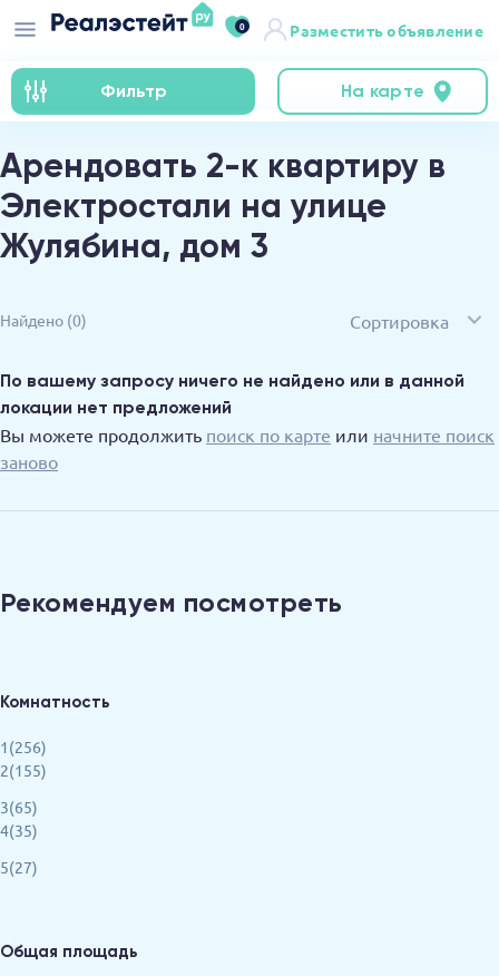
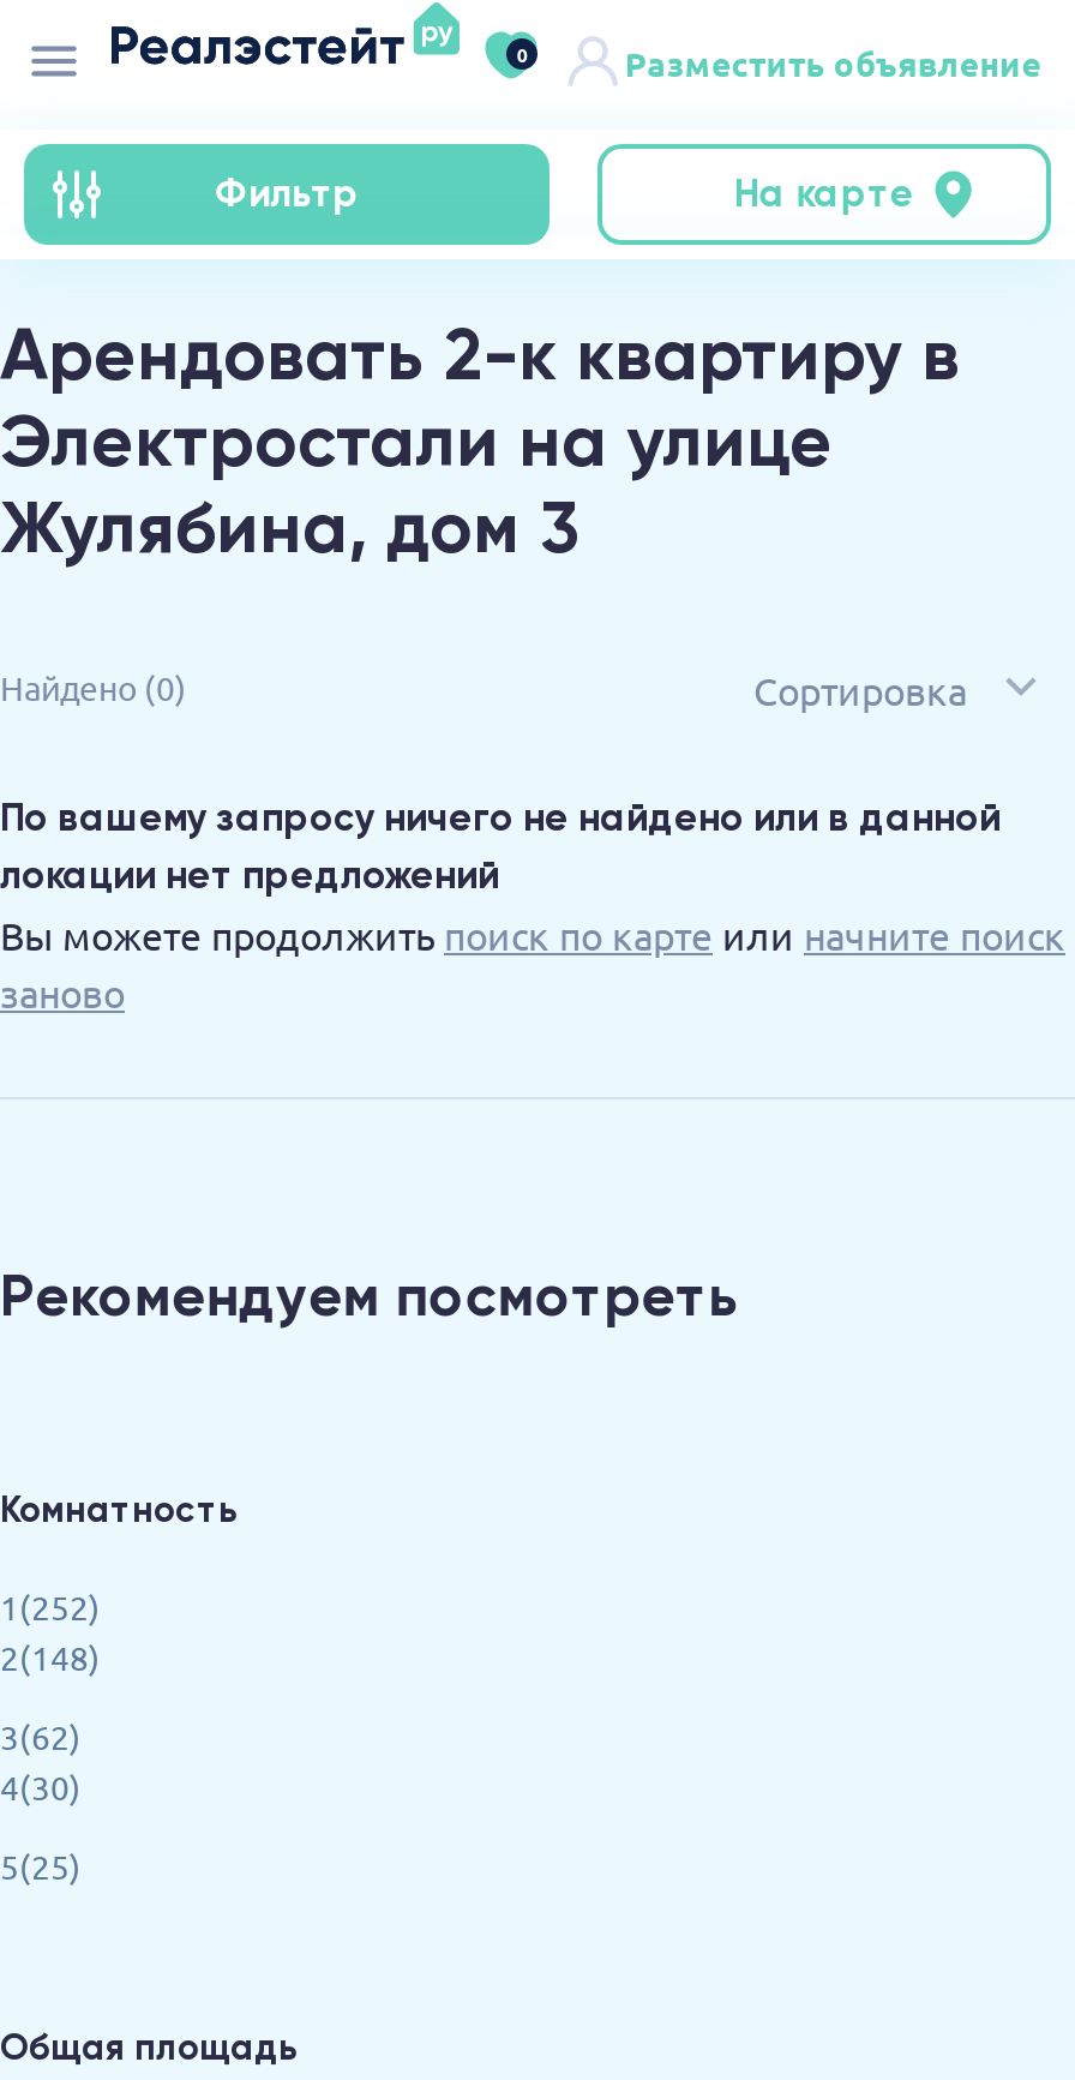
- 1(256)
+ 1(252)

- 2(155)
+ 2(148)

- 3(65)
+ 3(62)

- 4(35)
+ 4(30)

- 5(27)
+ 5(25)
